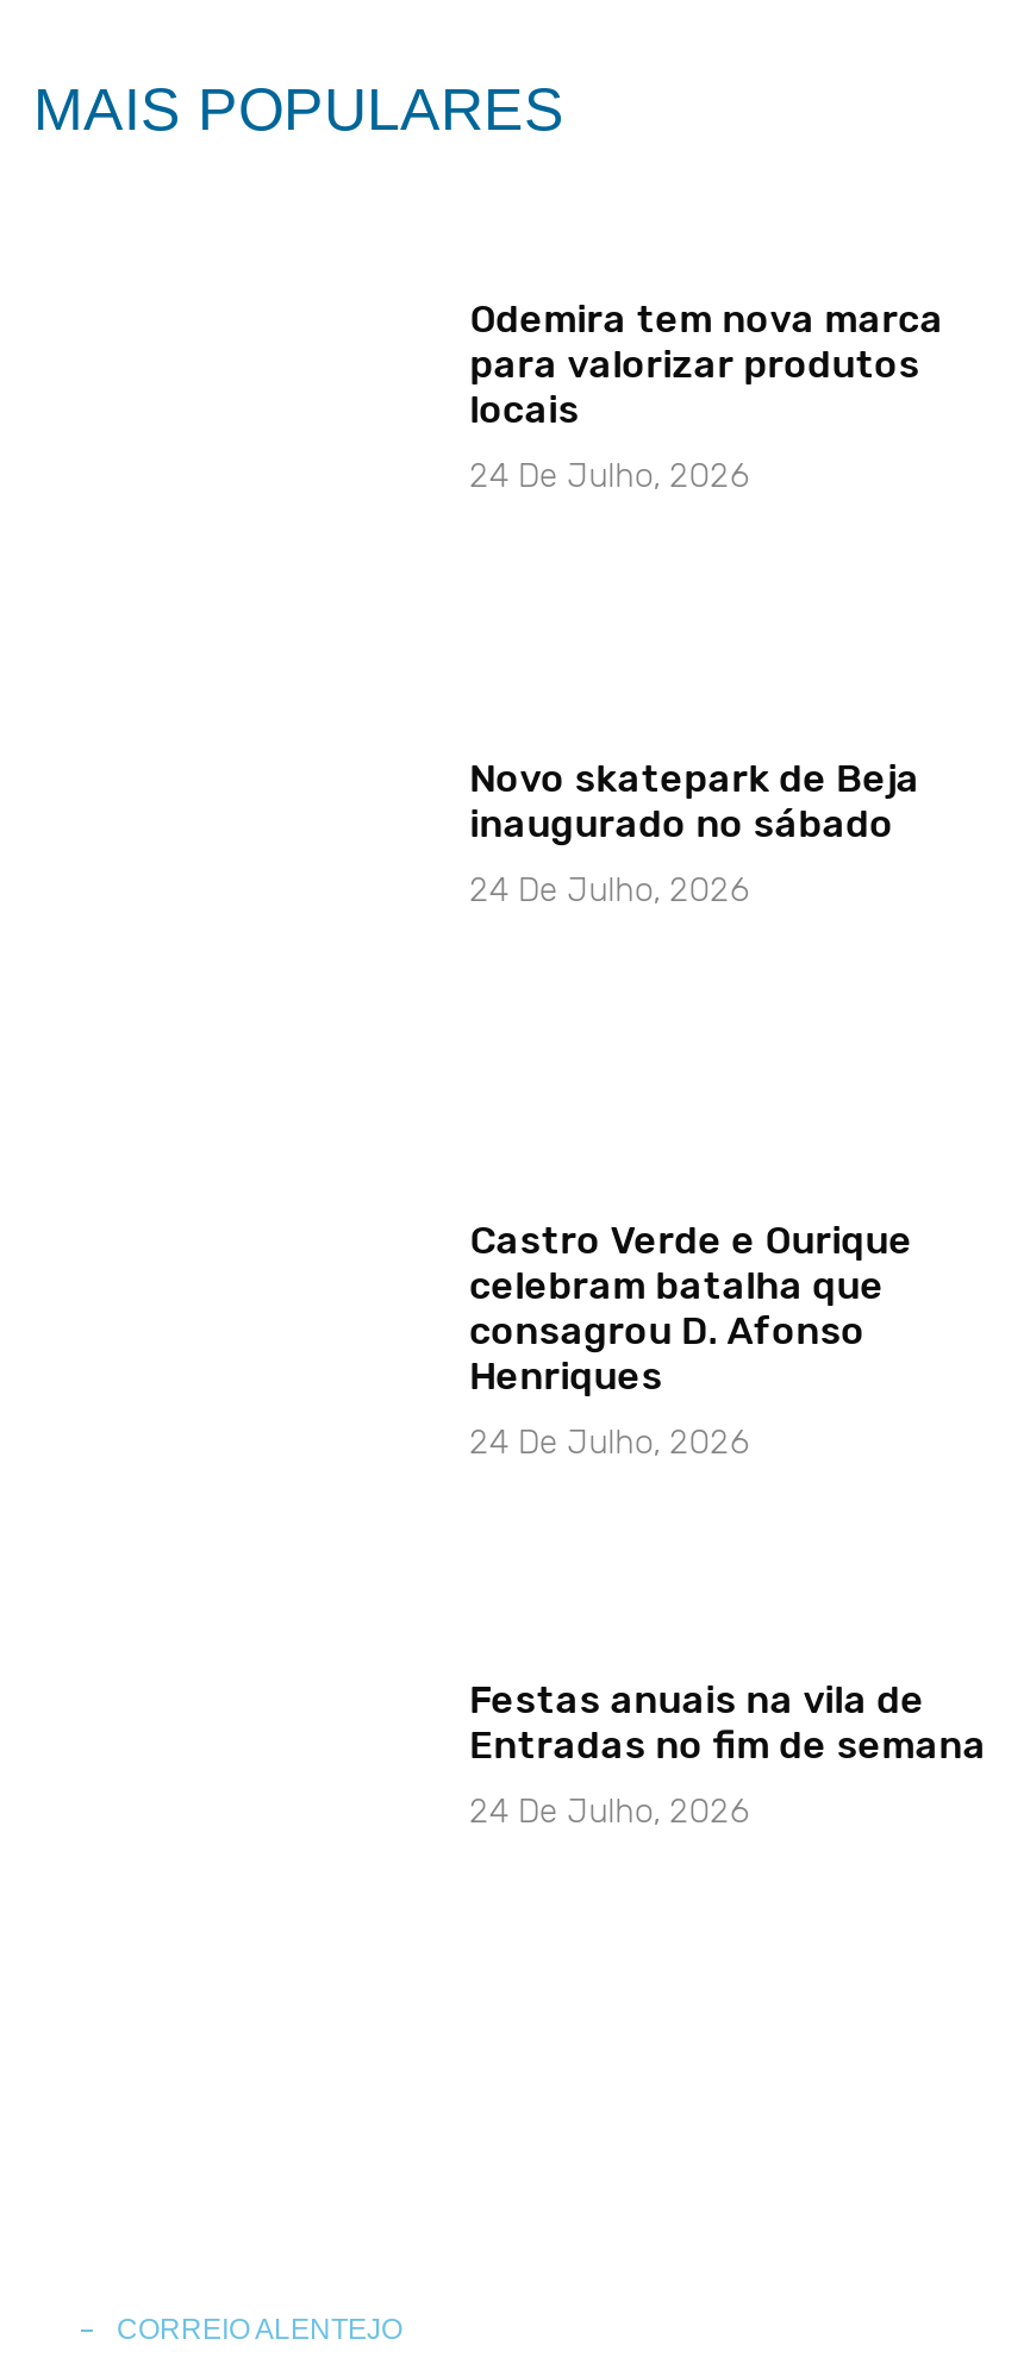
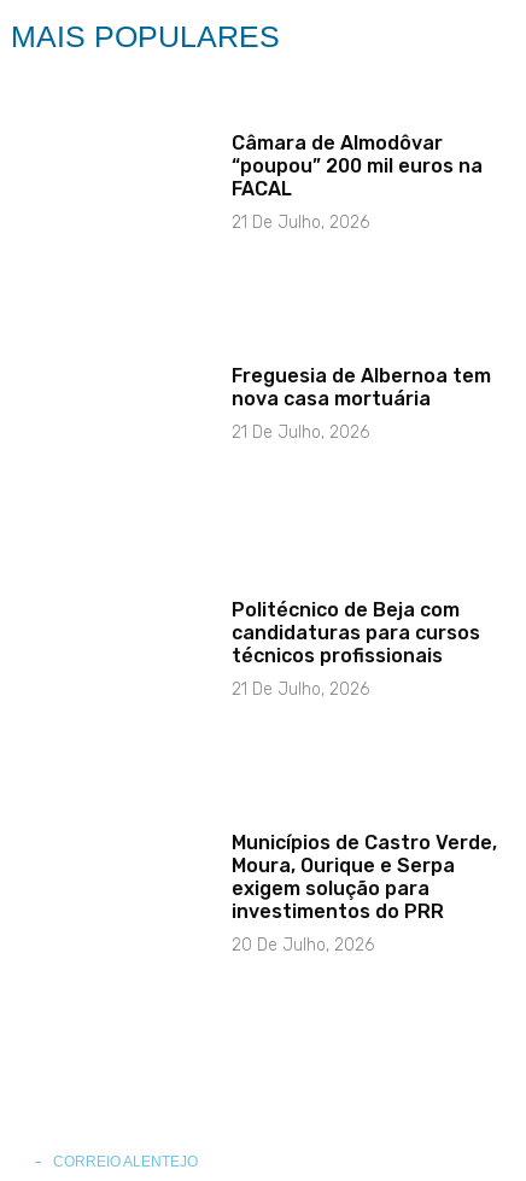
- Odemira tem nova marca
- para valorizar produtos
- locais
+ Câmara de Almodôvar
+ “poupou” 200 mil euros na
+ FACAL

- 24 De Julho, 2026
+ 21 De Julho, 2026

- Novo skatepark de Beja
- inaugurado no sábado
+ Freguesia de Albernoa tem
+ nova casa mortuária

- 24 De Julho, 2026
+ 21 De Julho, 2026

- Castro Verde e Ourique
- celebram batalha que
- consagrou D. Afonso
- Henriques
+ Politécnico de Beja com
+ candidaturas para cursos
+ técnicos profissionais

- 24 De Julho, 2026
+ 21 De Julho, 2026

- Festas anuais na vila de
- Entradas no fim de semana
+ Municípios de Castro Verde,
+ Moura, Ourique e Serpa
+ exigem solução para
+ investimentos do PRR

- 24 De Julho, 2026
+ 20 De Julho, 2026
